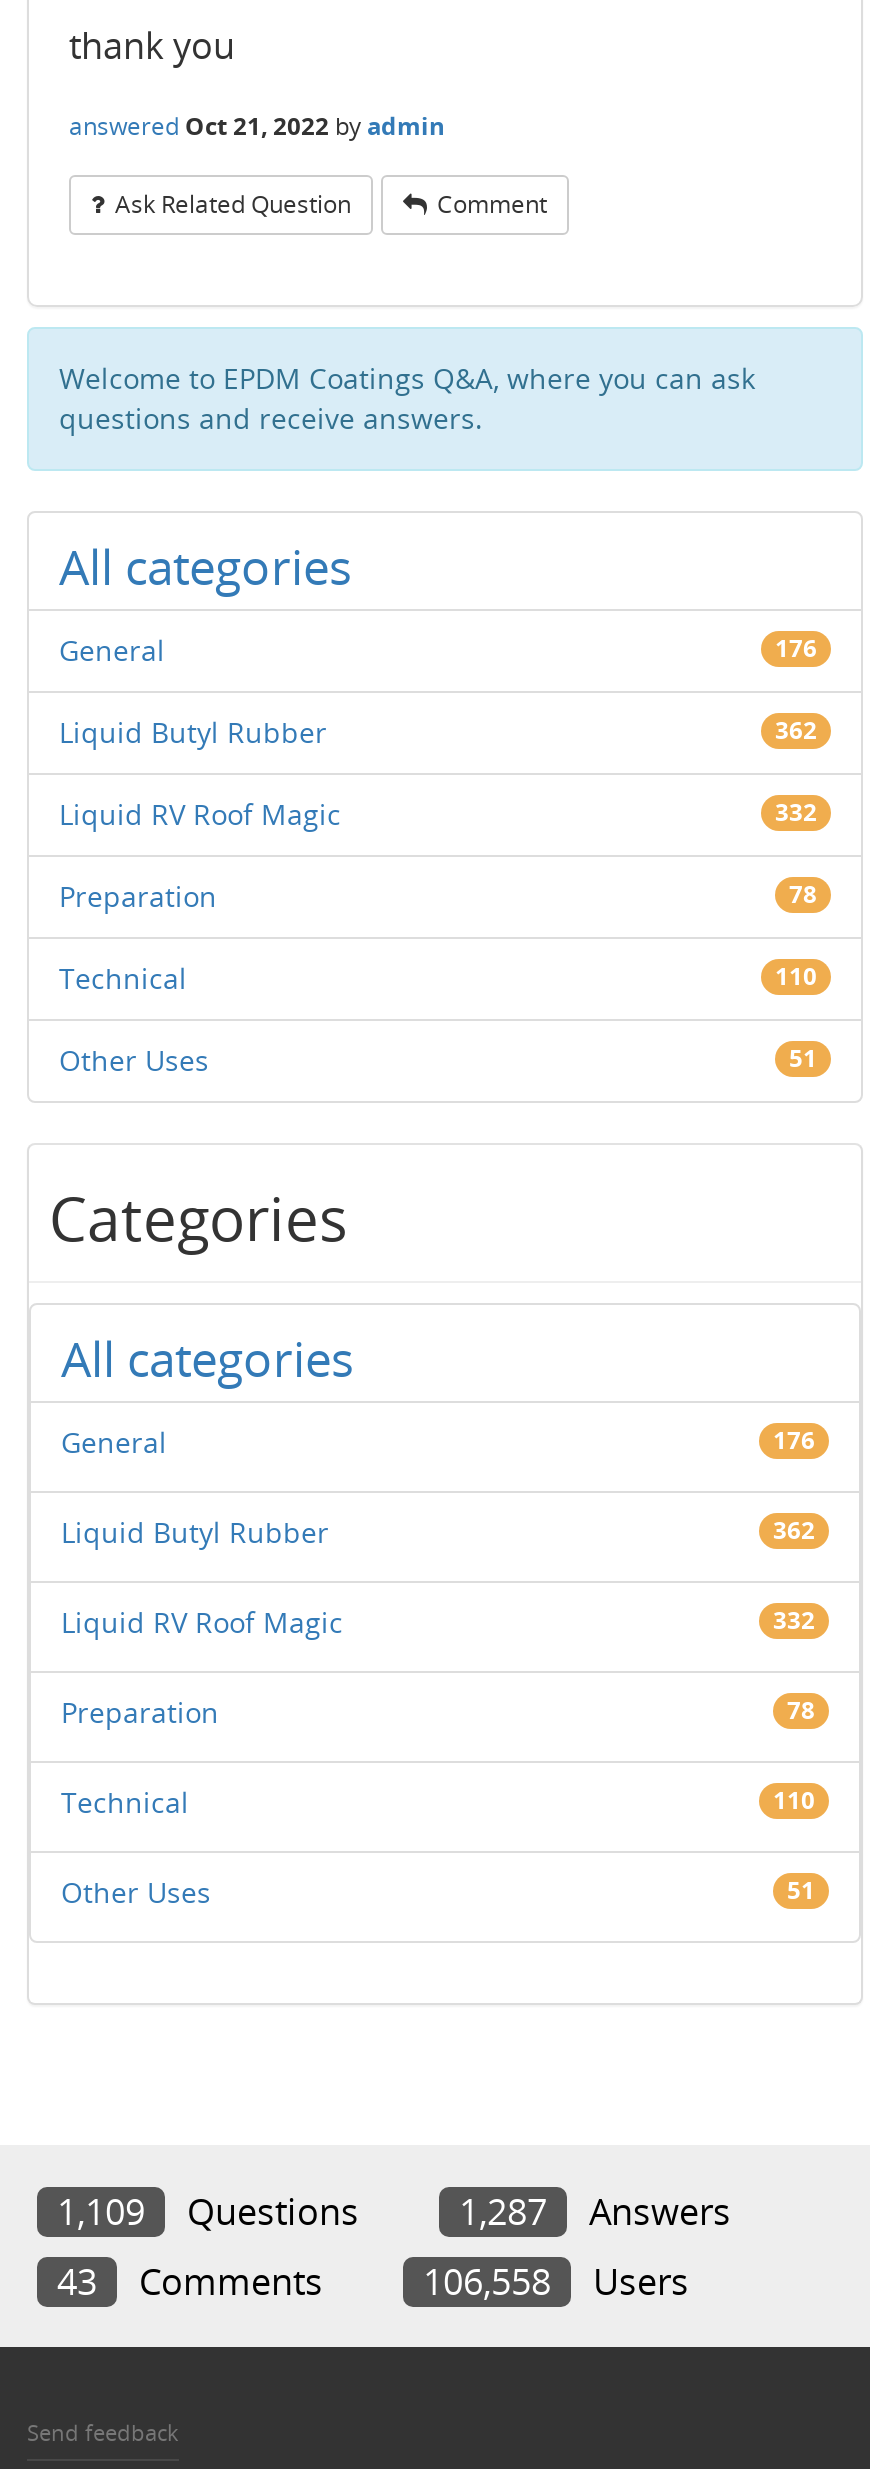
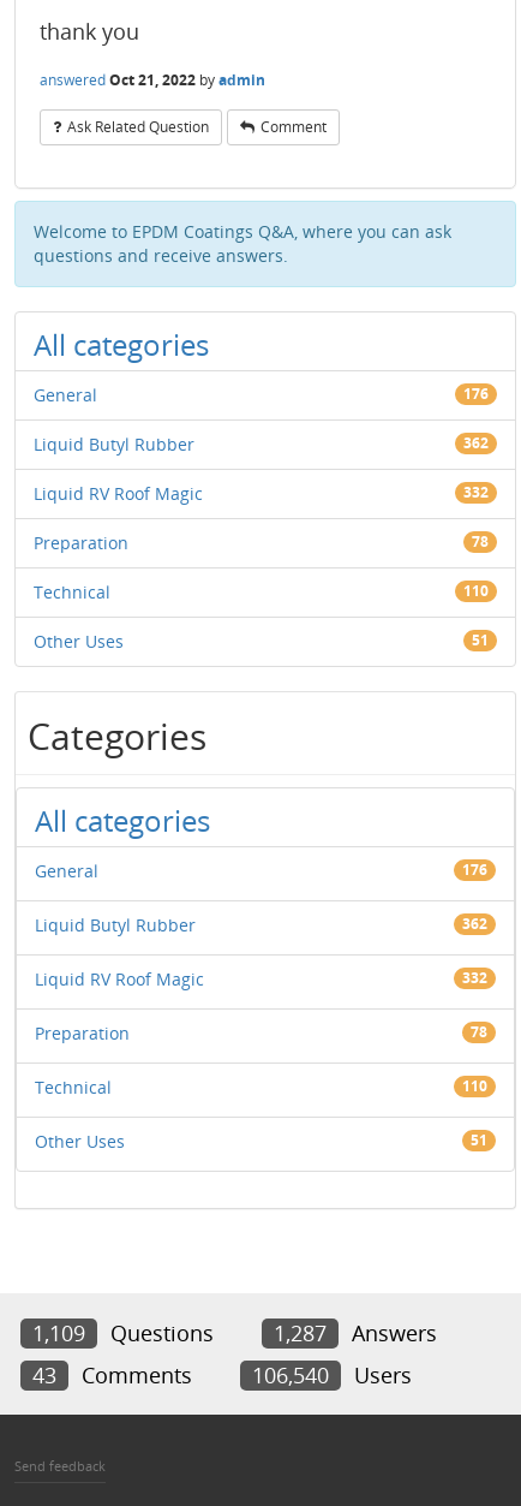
- 106,558 Users
+ 106,540 Users
